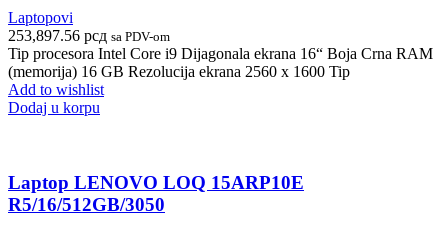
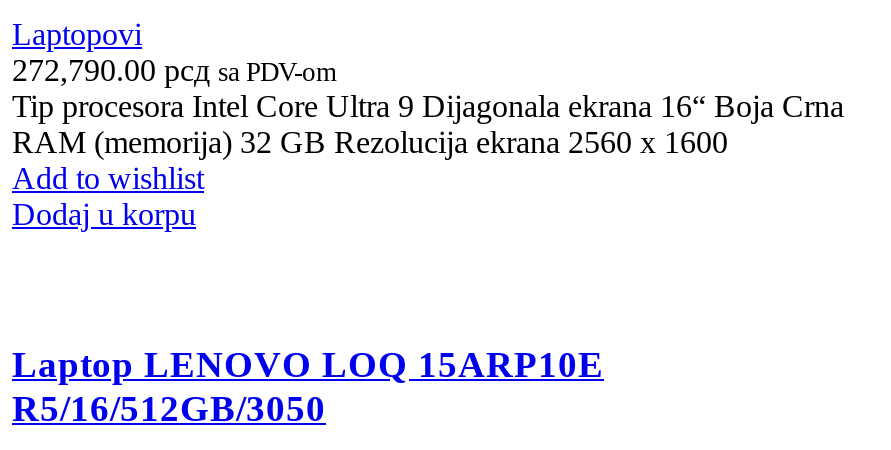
- 253,897.56 рсд sa PDV-om
- Tip procesora Intel Core i9 Dijagonala ekrana 16“ Boja Crna RAM
- (memorija) 16 GB Rezolucija ekrana 2560 x 1600 Tip
+ 272,790.00 рсд sa PDV-om
+ Tip procesora Intel Core Ultra 9 Dijagonala ekrana 16“ Boja Crna
+ RAM (memorija) 32 GB Rezolucija ekrana 2560 x 1600
